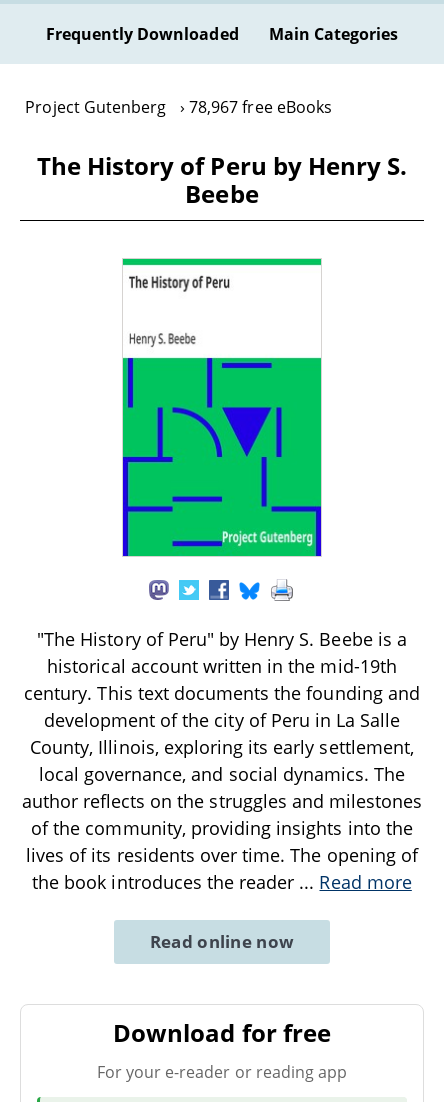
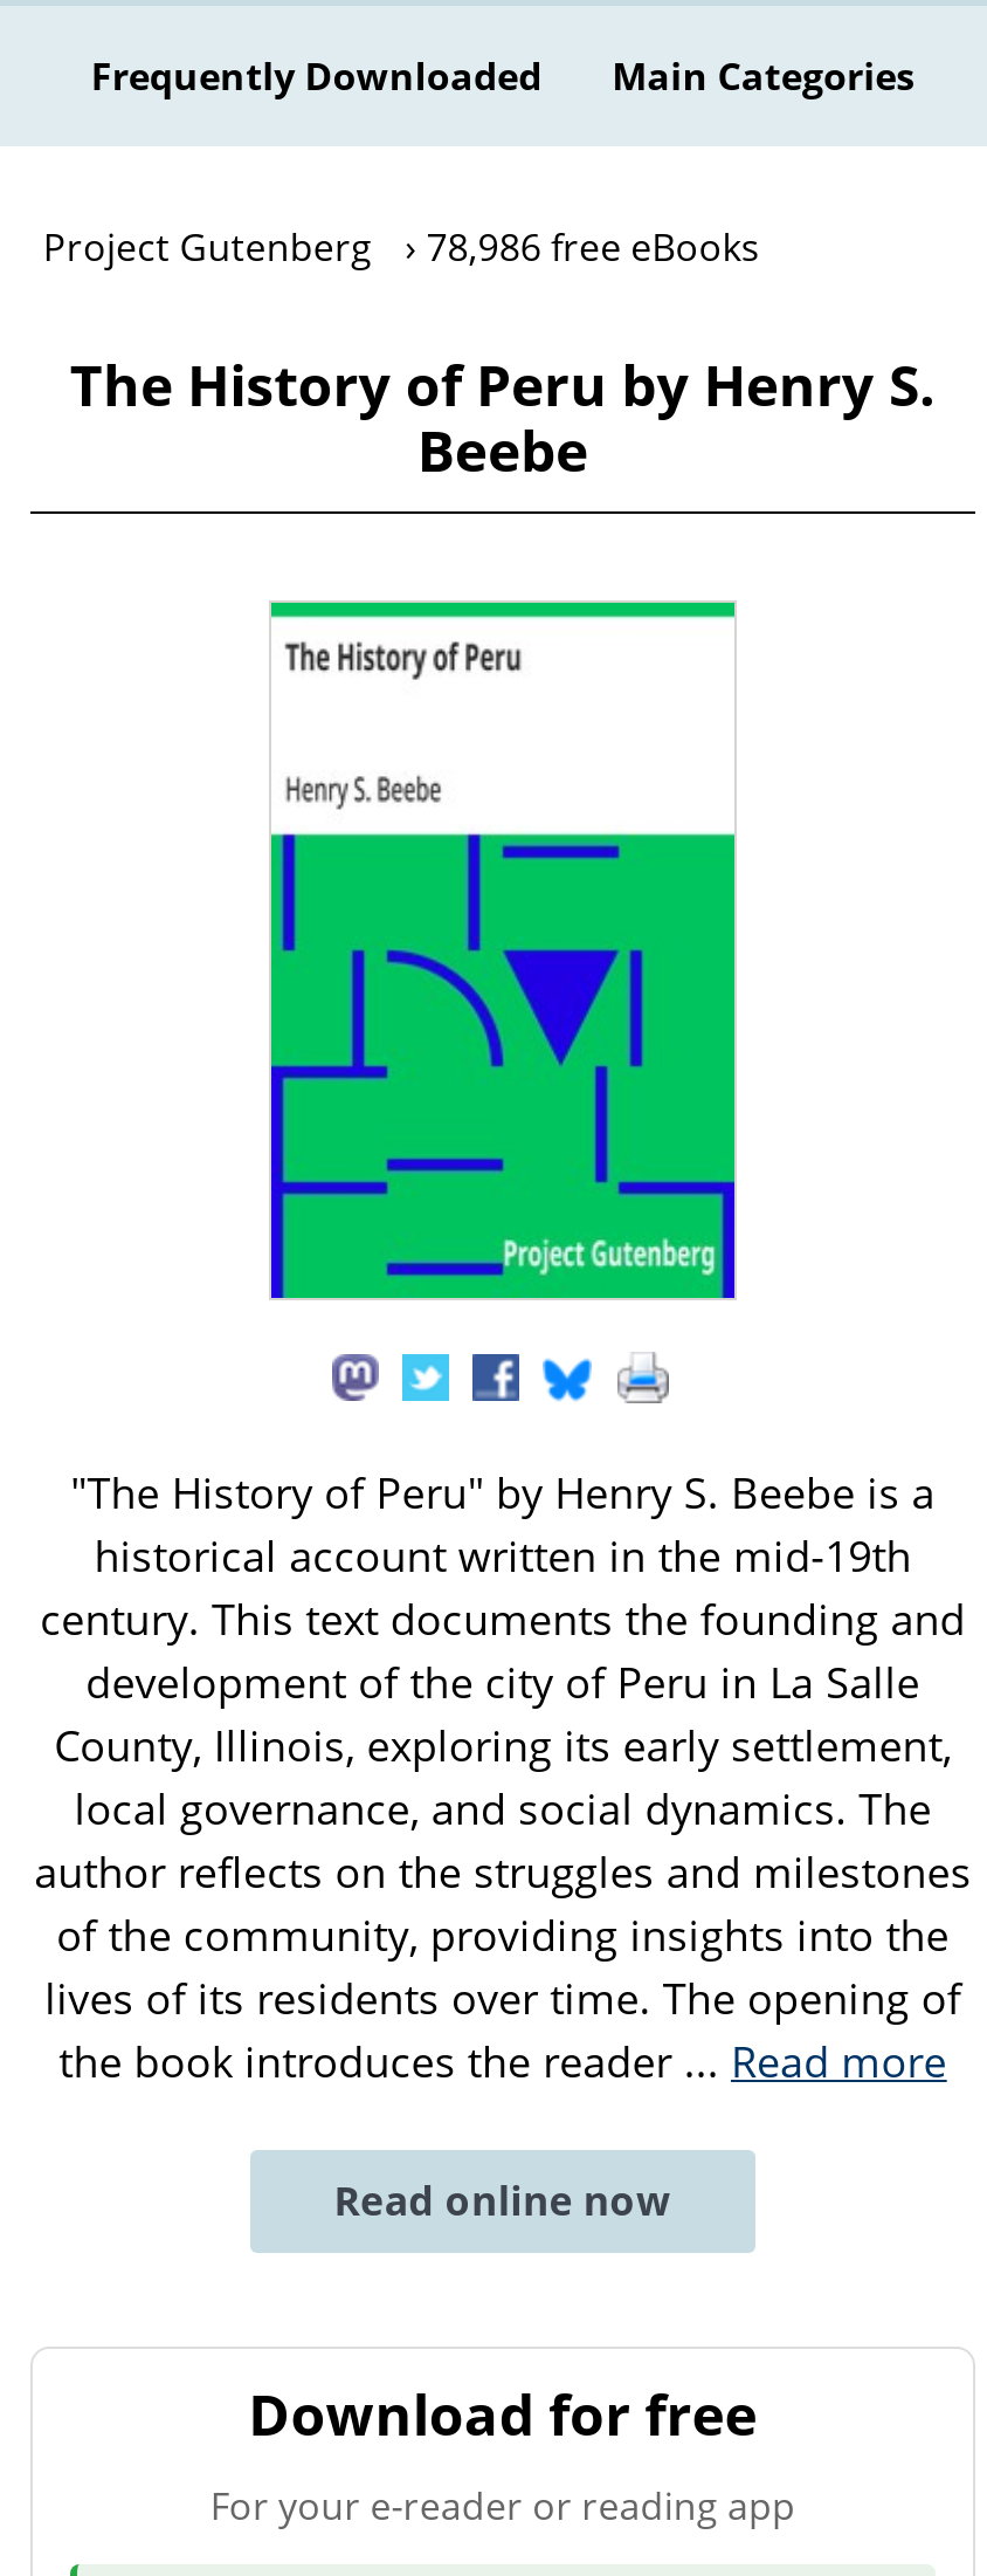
- Project Gutenberg 78,967 free eBooks
+ Project Gutenberg 78,986 free eBooks
